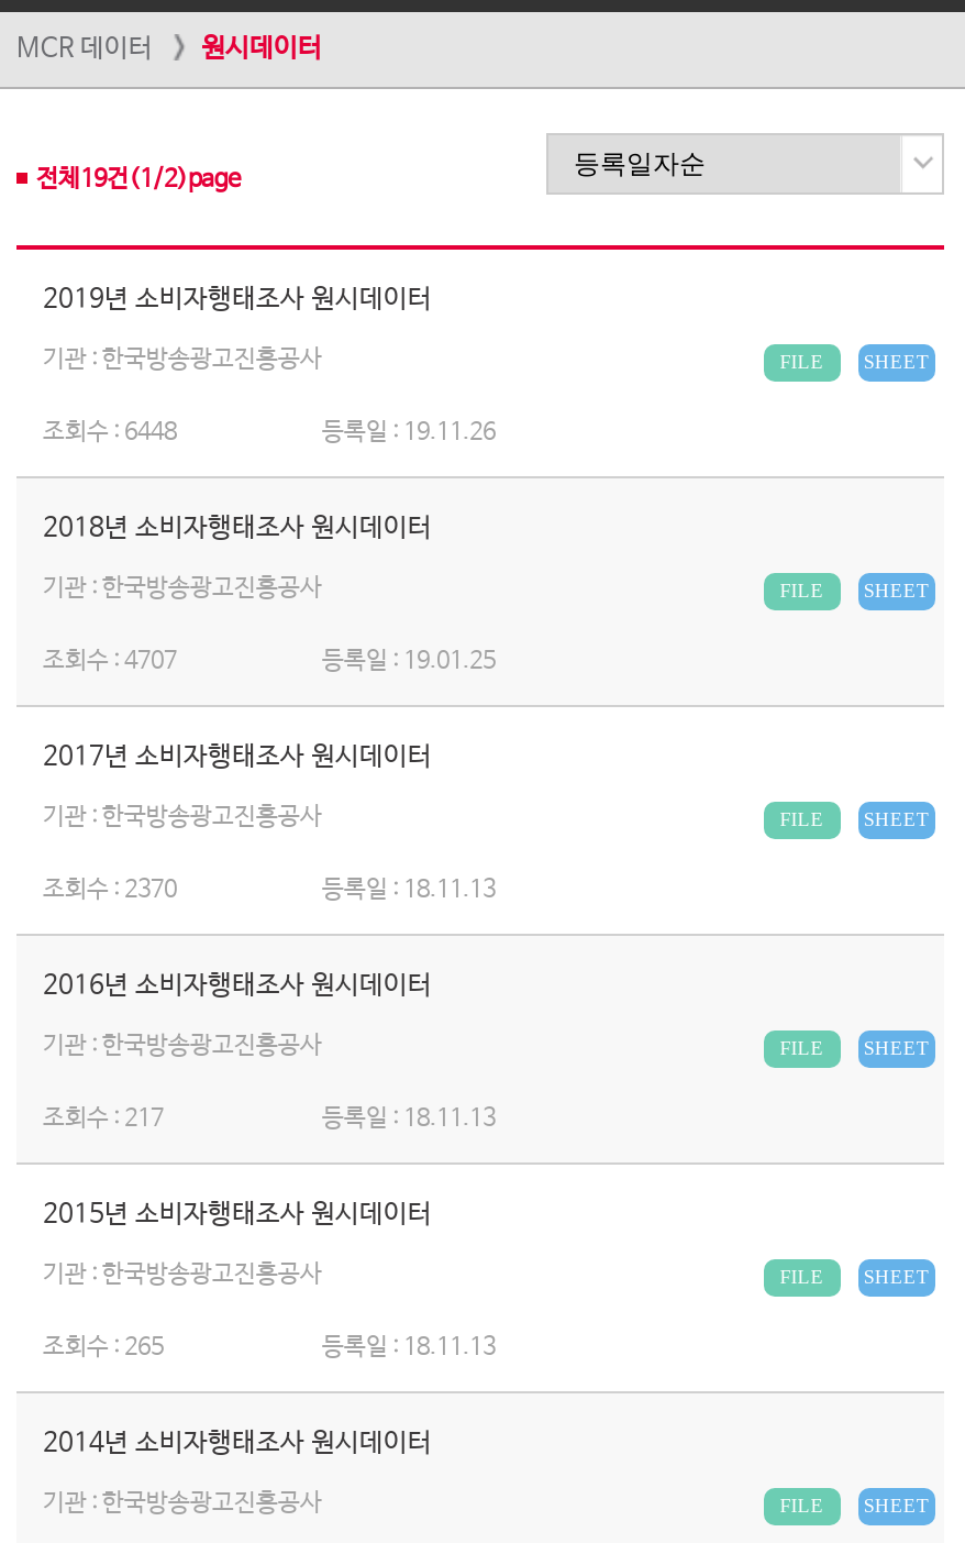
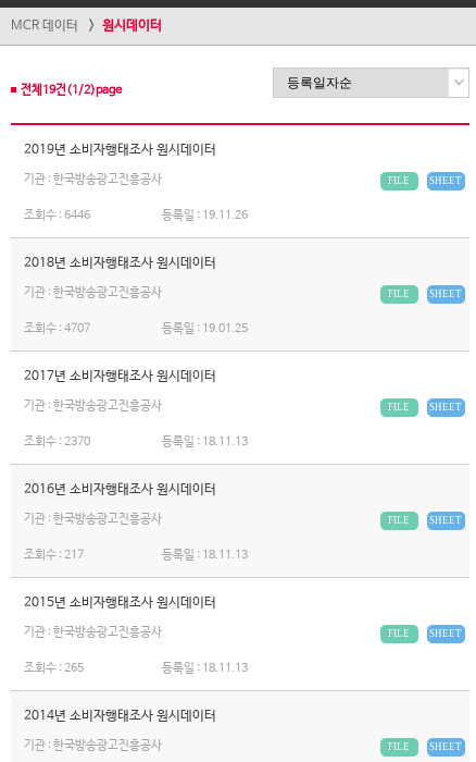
- 조회수 : 6448
+ 조회수 : 6446
